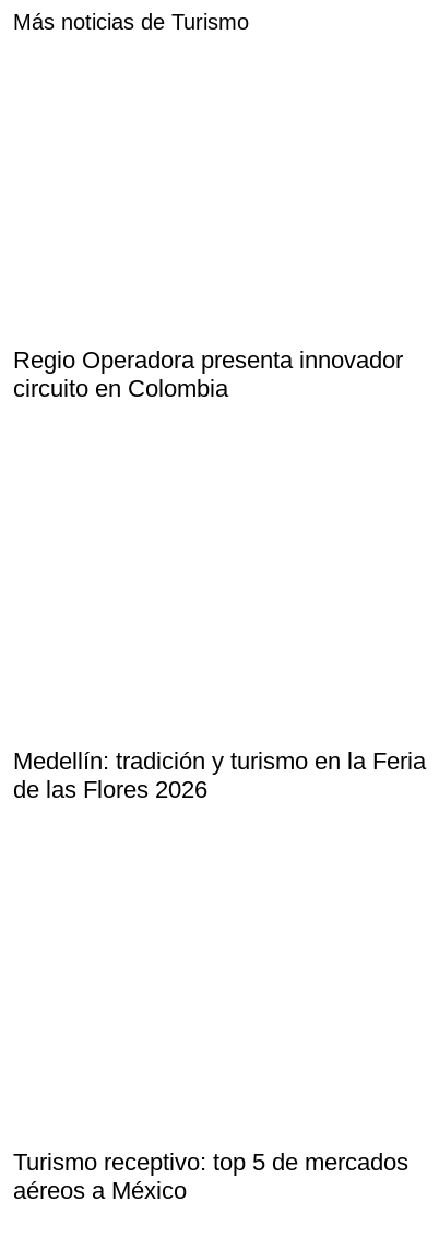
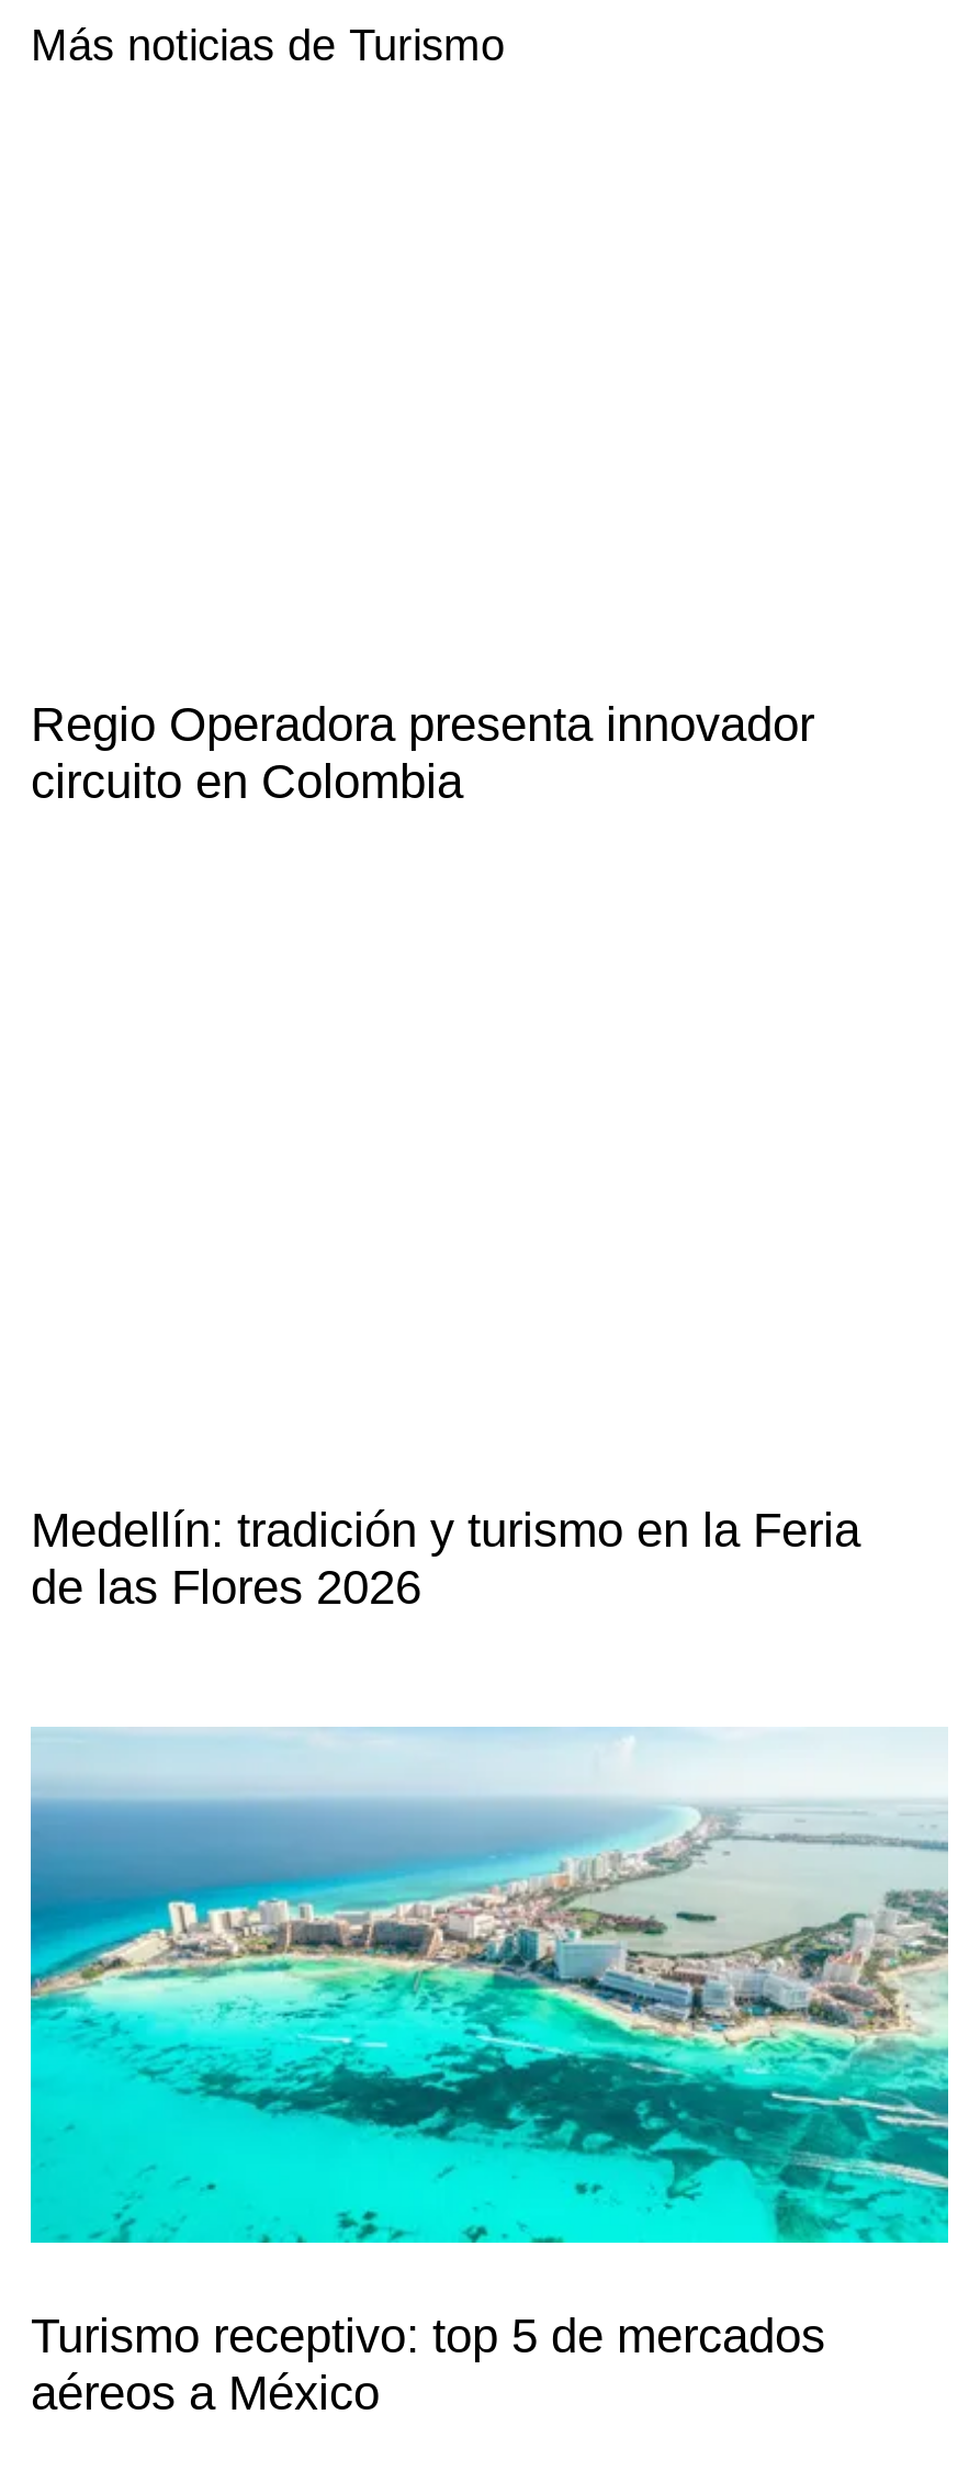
+ [image]
